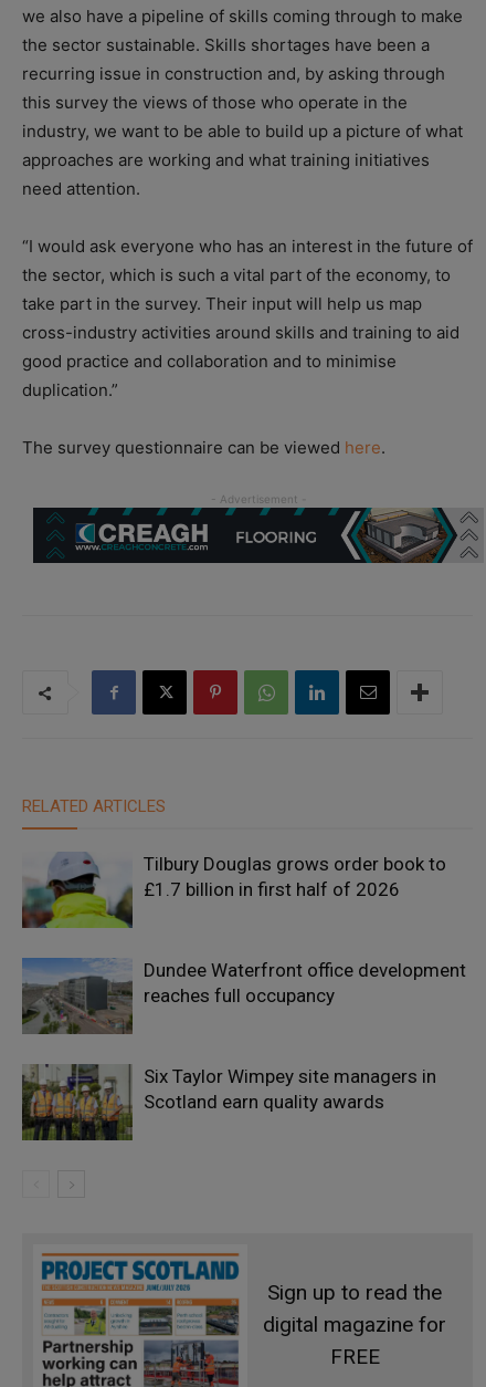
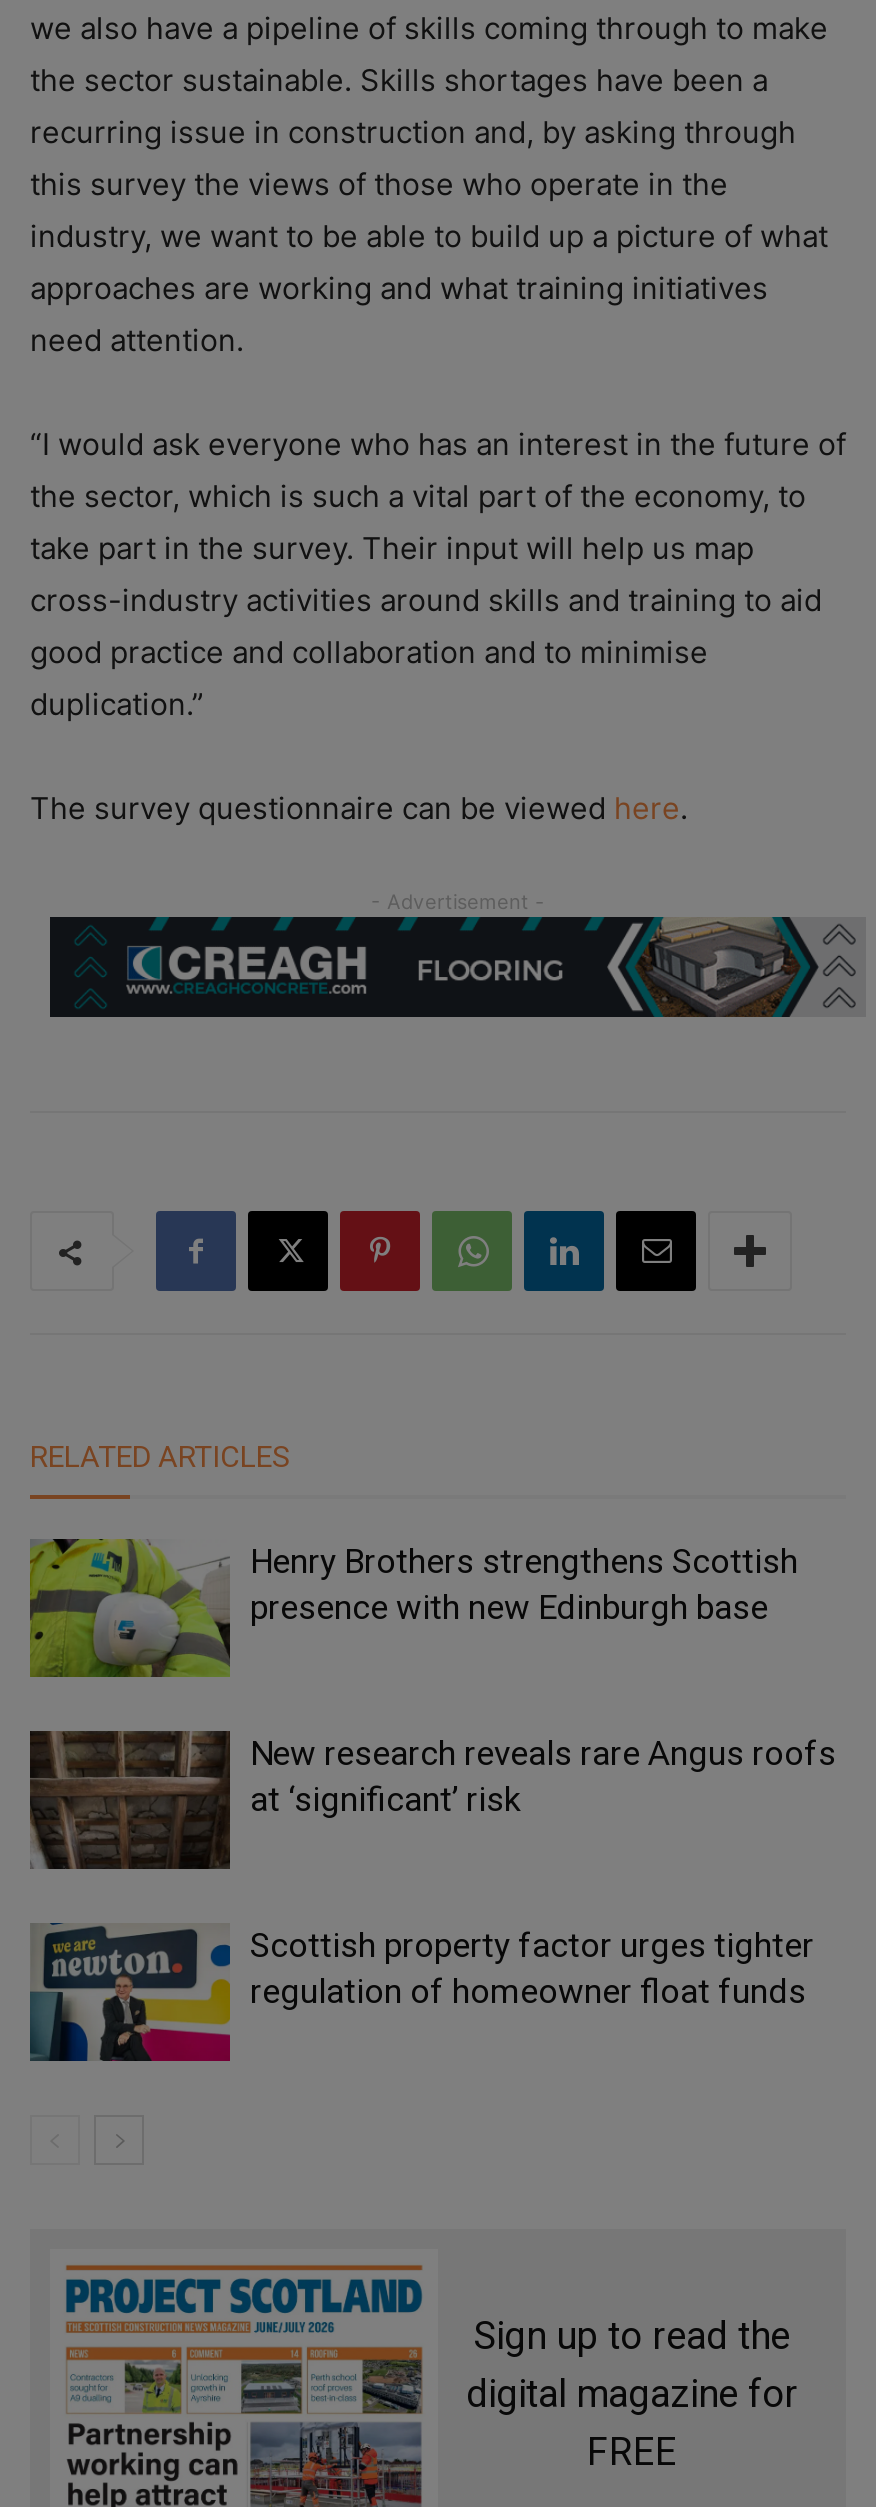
- [image]
- Tilbury Douglas grows order book to
- £1.7 billion in first half of 2026
+ [image]
+ Henry Brothers strengthens Scottish
+ presence with new Edinburgh base

- [image]
- Dundee Waterfront office development
- reaches full occupancy
+ [image]
+ New research reveals rare Angus roofs
+ at ‘significant’ risk

- [image]
- Six Taylor Wimpey site managers in
- Scotland earn quality awards
+ [image]
+ Scottish property factor urges tighter
+ regulation of homeowner float funds
